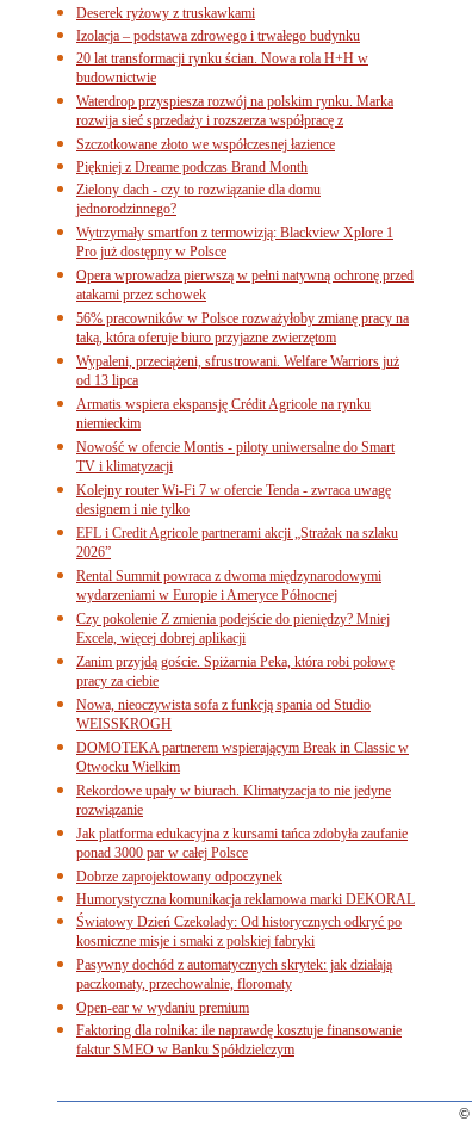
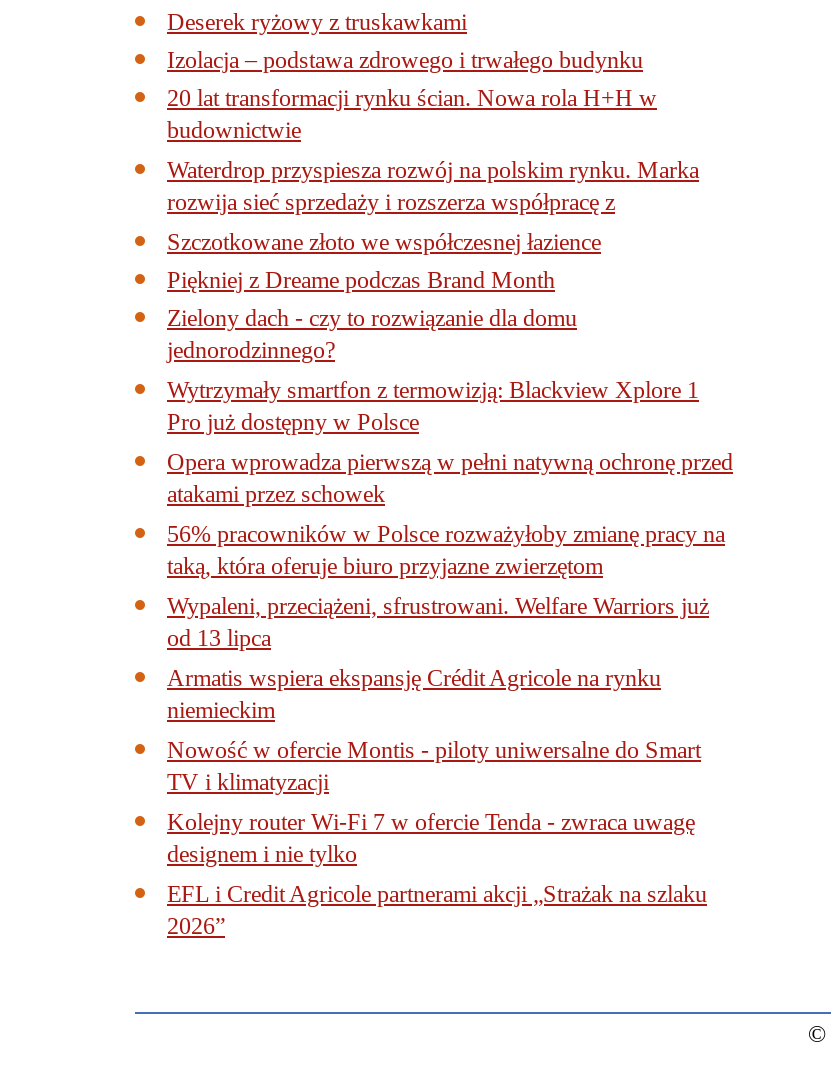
- Rental Summit powraca z dwoma międzynarodowymi
- wydarzeniami w Europie i Ameryce Północnej
- Czy pokolenie Z zmienia podejście do pieniędzy? Mniej
- Excela, więcej dobrej aplikacji
- Zanim przyjdą goście. Spiżarnia Peka, która robi połowę
- pracy za ciebie
- Nowa, nieoczywista sofa z funkcją spania od Studio
- WEISSKROGH
- DOMOTEKA partnerem wspierającym Break in Classic w
- Otwocku Wielkim
- Rekordowe upały w biurach. Klimatyzacja to nie jedyne
- rozwiązanie
- Jak platforma edukacyjna z kursami tańca zdobyła zaufanie
- ponad 3000 par w całej Polsce
- Dobrze zaprojektowany odpoczynek
- Humorystyczna komunikacja reklamowa marki DEKORAL
- Światowy Dzień Czekolady: Od historycznych odkryć po
- kosmiczne misje i smaki z polskiej fabryki
- Pasywny dochód z automatycznych skrytek: jak działają
- paczkomaty, przechowalnie, floromaty
- Open-ear w wydaniu premium
- Faktoring dla rolnika: ile naprawdę kosztuje finansowanie
- faktur SMEO w Banku Spółdzielczym
